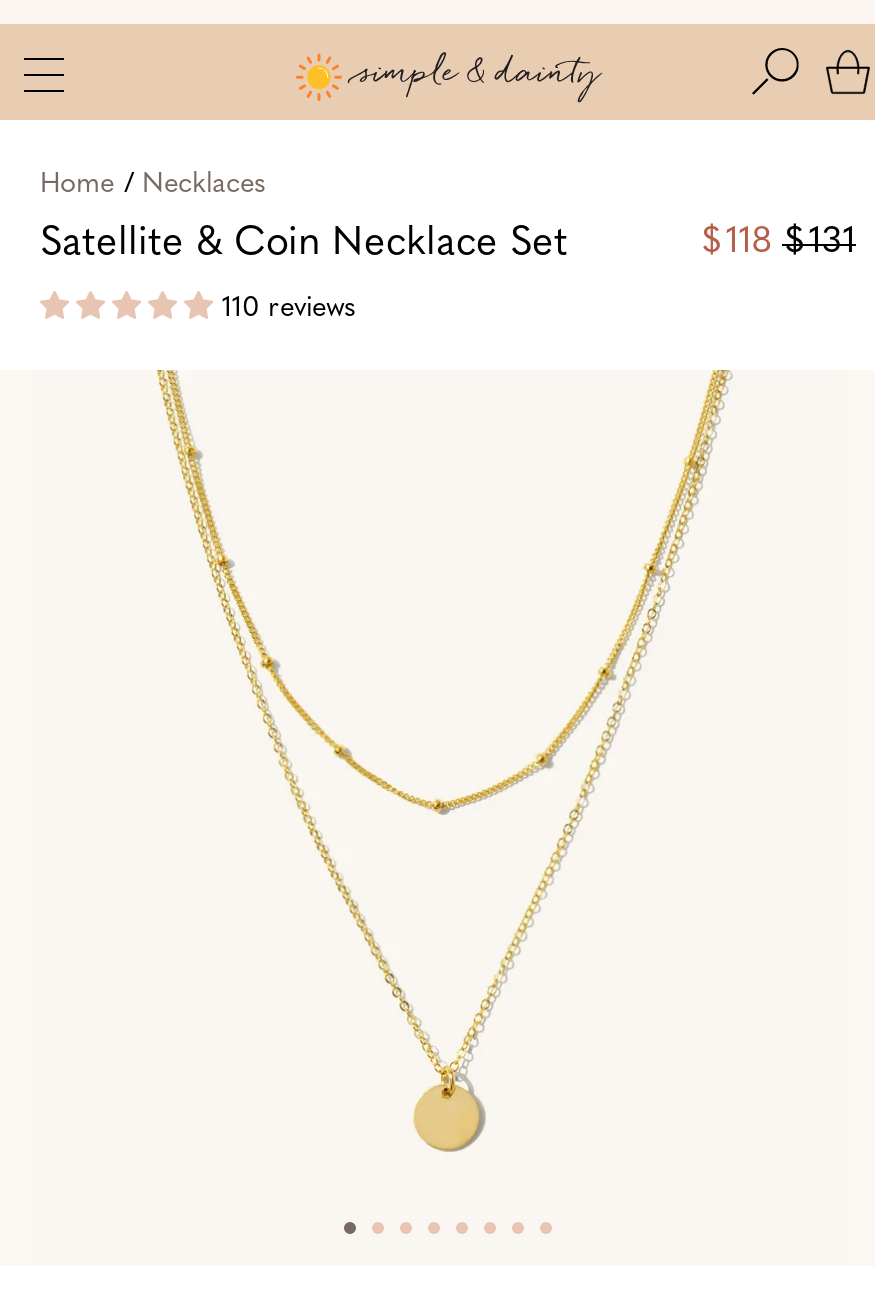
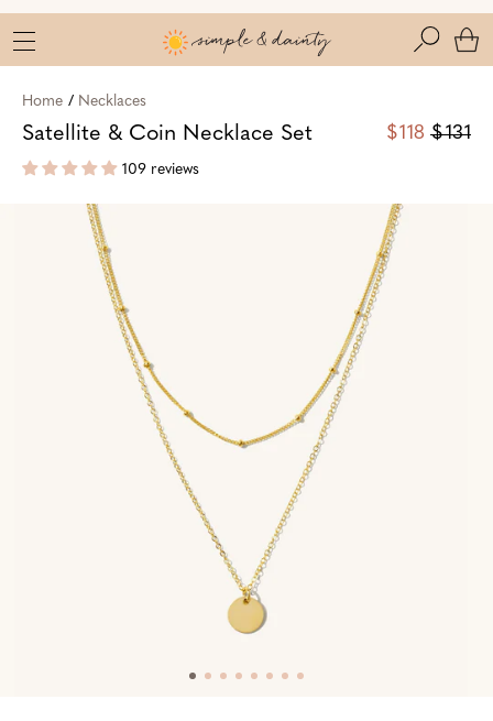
- 110 reviews
+ 109 reviews
